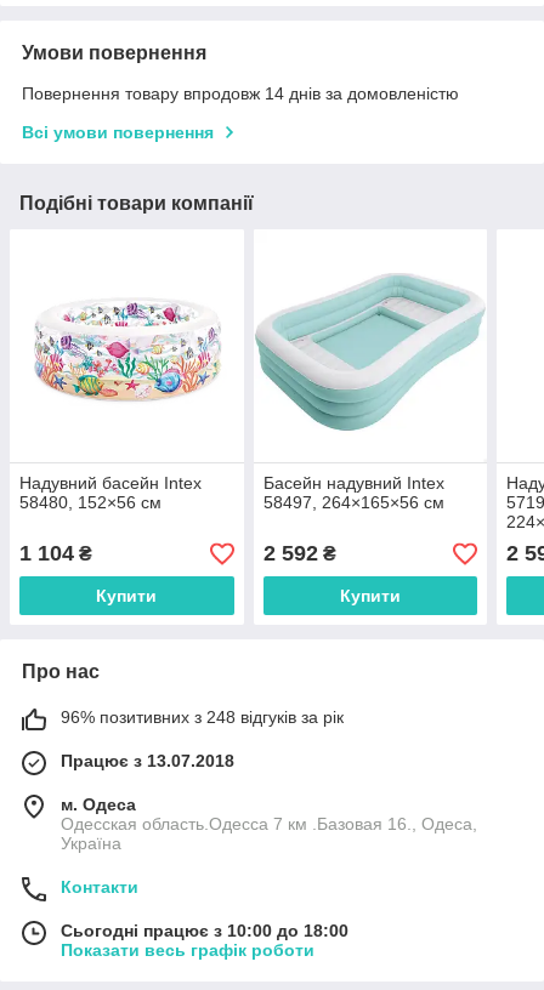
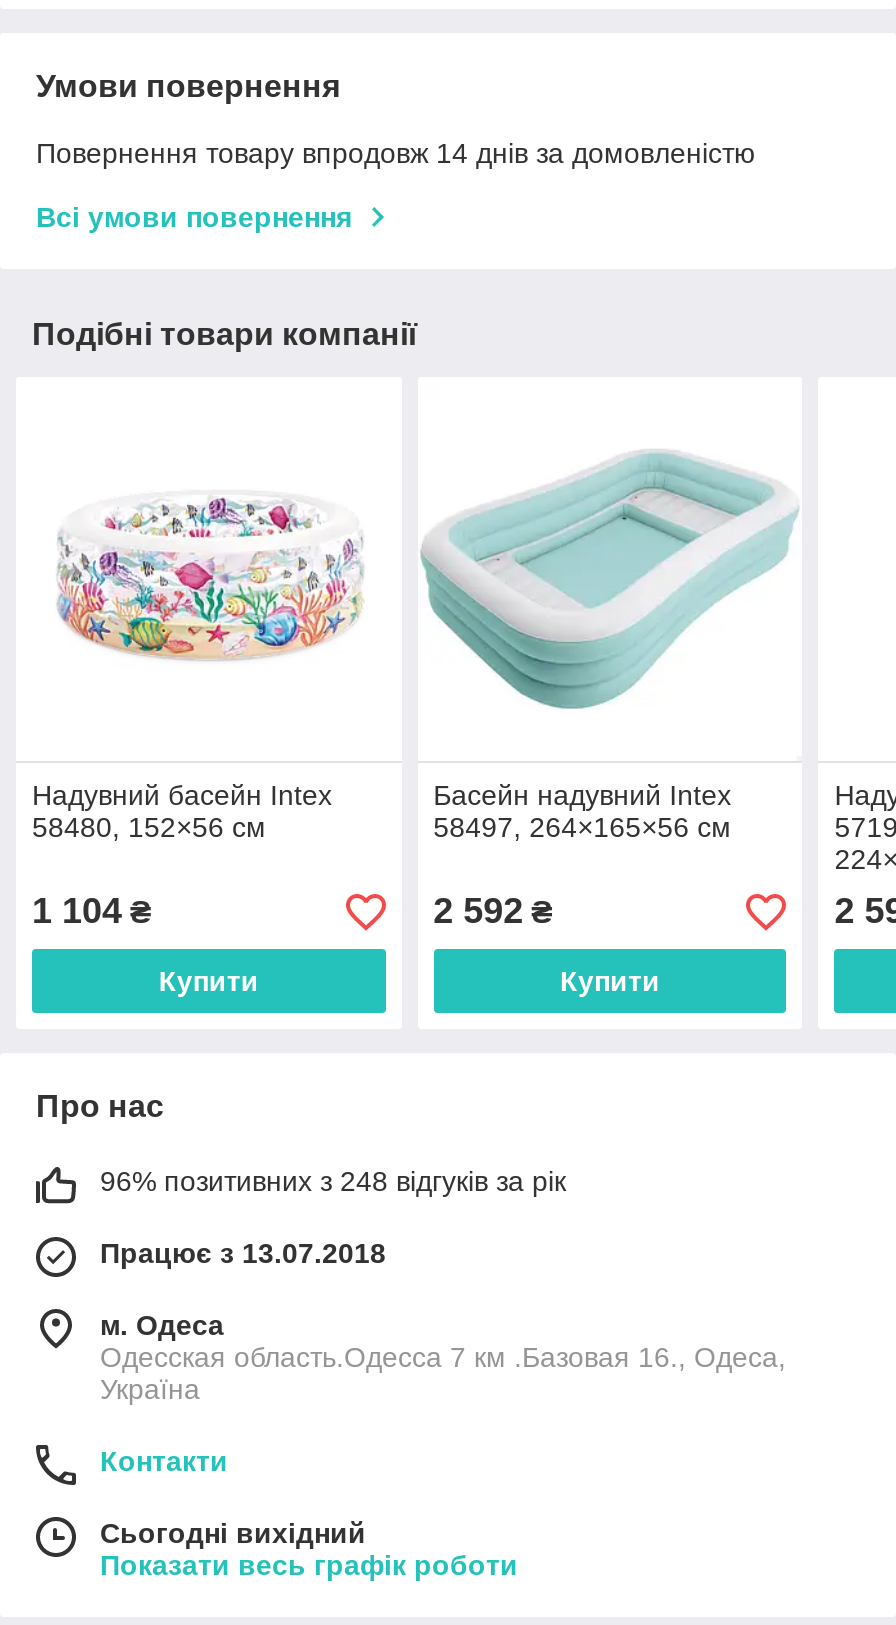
- Сьогодні працює з 10:00 до 18:00
+ Сьогодні вихідний
